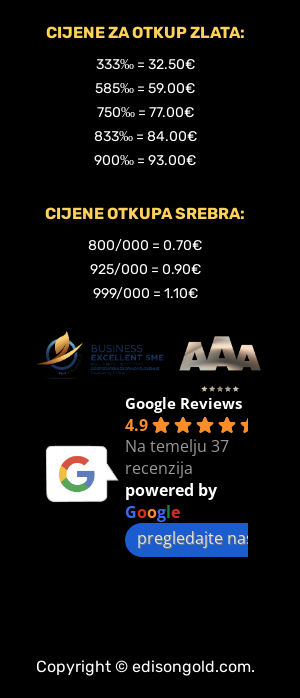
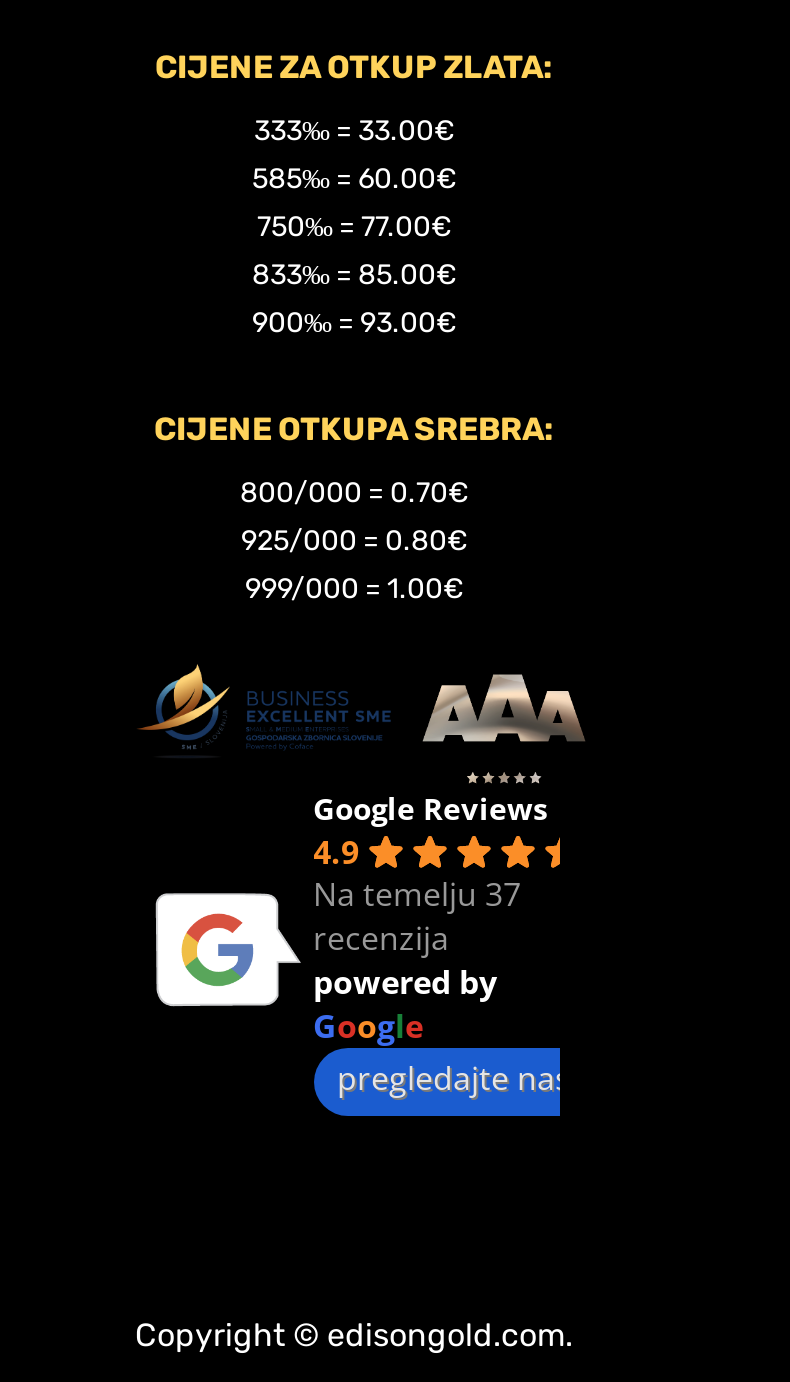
- 333‰ = 32.50€
+ 333‰ = 33.00€

- 585‰ = 59.00€
+ 585‰ = 60.00€

- 833‰ = 84.00€
+ 833‰ = 85.00€

- 925/000 = 0.90€
+ 925/000 = 0.80€

- 999/000 = 1.10€
+ 999/000 = 1.00€
